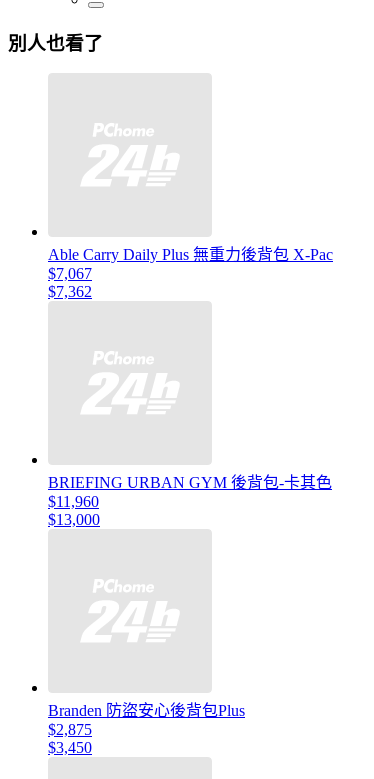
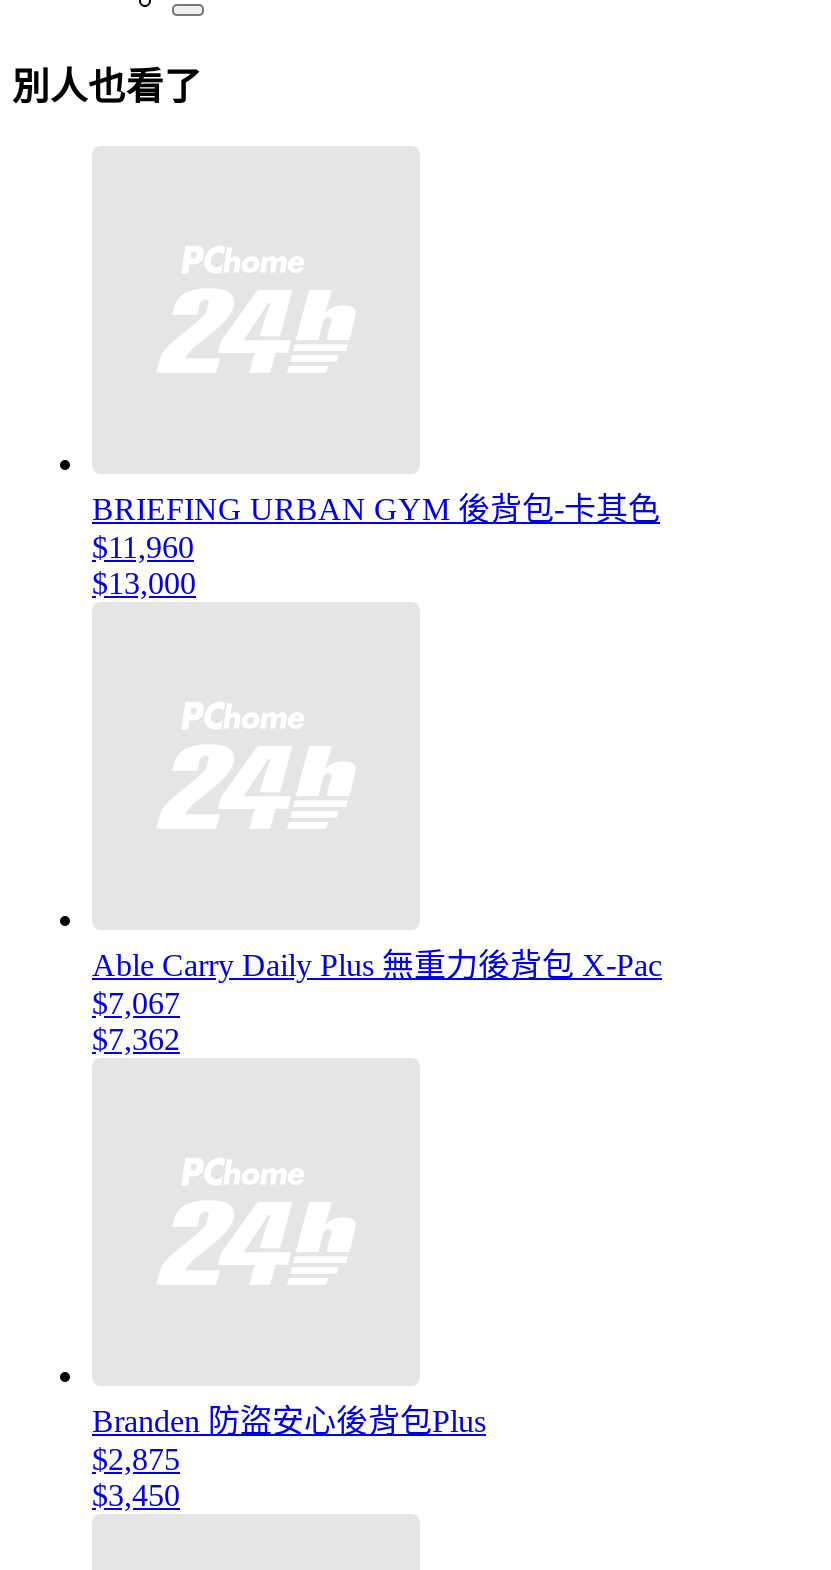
moved down: Able Carry Daily Plus 無重力後背包 X-Pac | $7,067 | $7,362

moved up: BRIEFING URBAN GYM 後背包-卡其色 | $11,960 | $13,000
